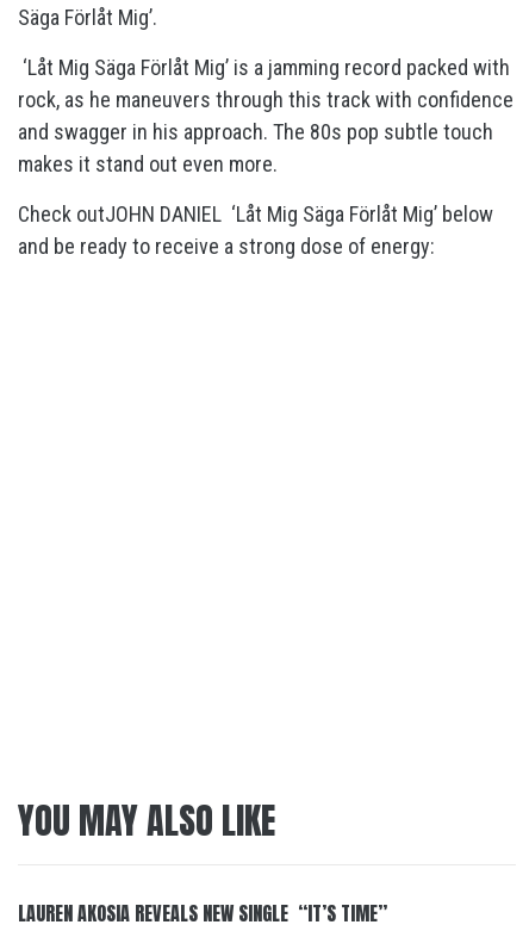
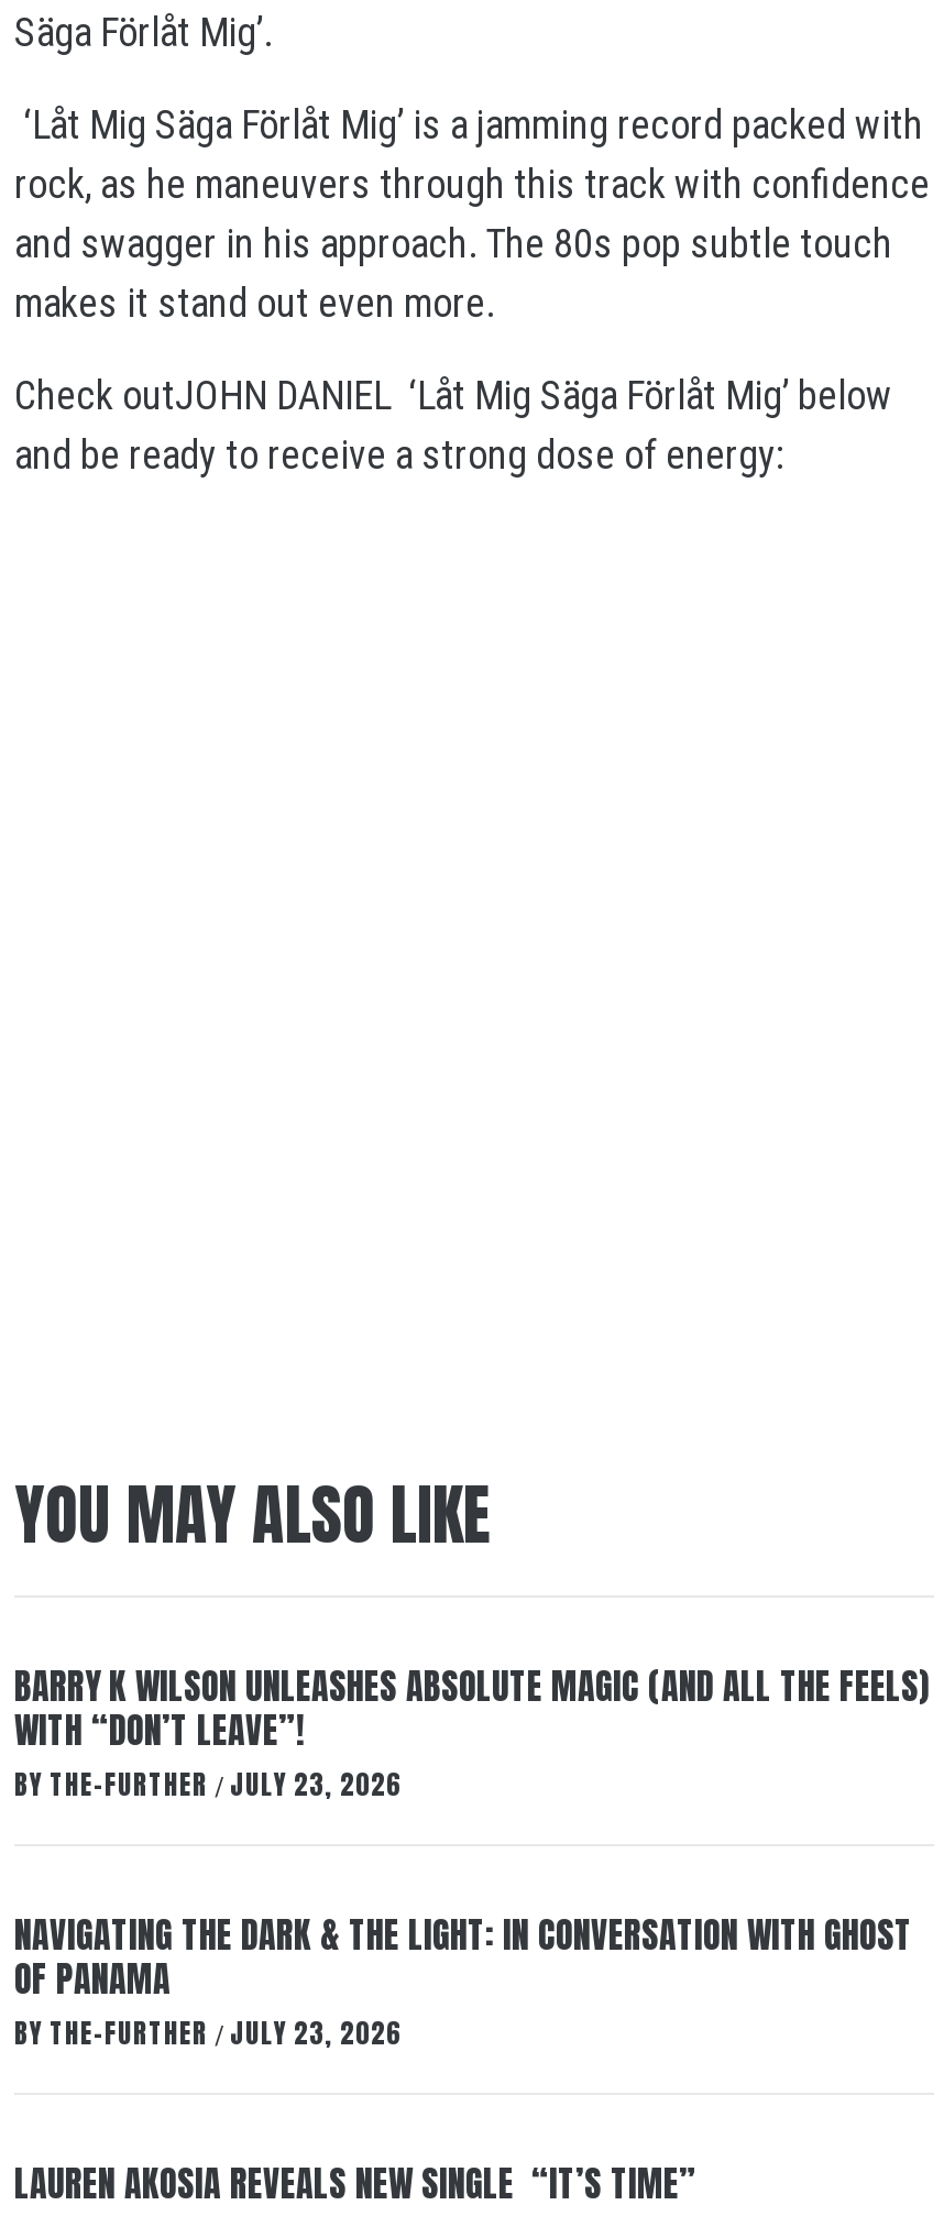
+ BARRY K WILSON UNLEASHES ABSOLUTE MAGIC (AND ALL THE FEELS)
+ WITH “DON’T LEAVE”!
+ BY THE-FURTHER / JULY 23, 2026
+ NAVIGATING THE DARK & THE LIGHT: IN CONVERSATION WITH GHOST
+ OF PANAMA
+ BY THE-FURTHER / JULY 23, 2026
